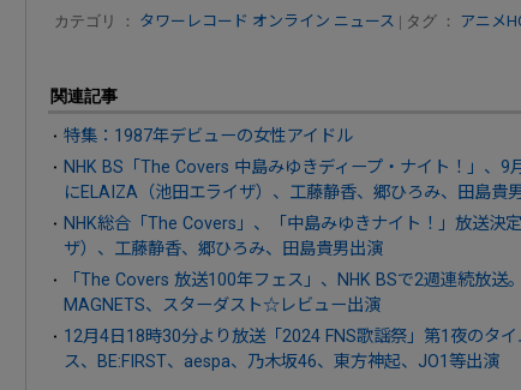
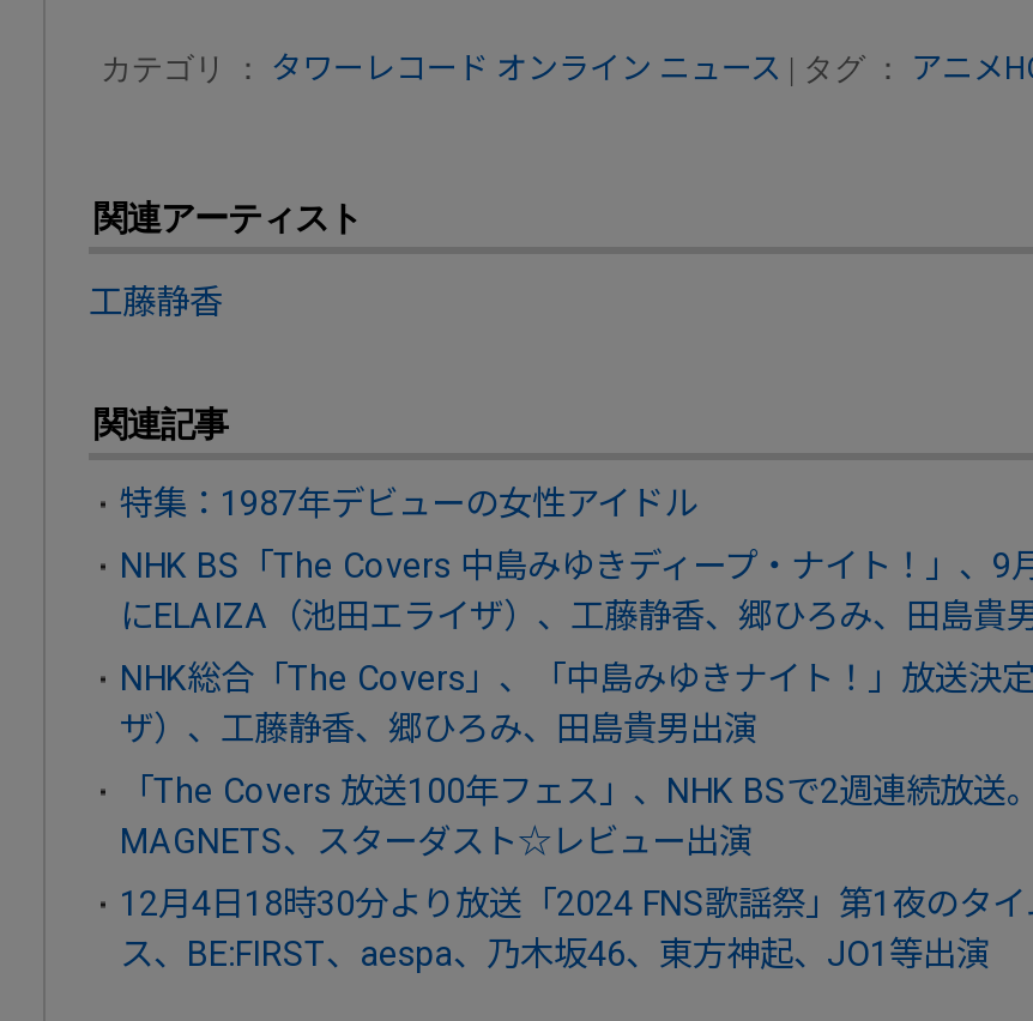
+ 関連アーティスト
+ 工藤静香
